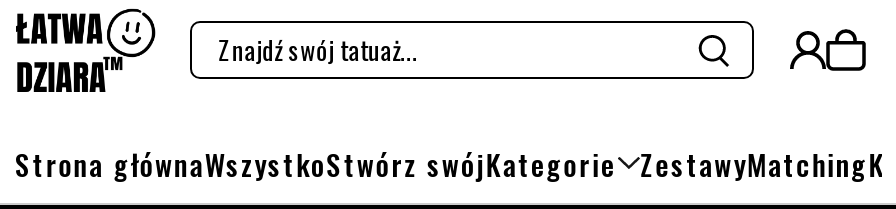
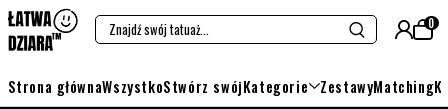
+ 0
